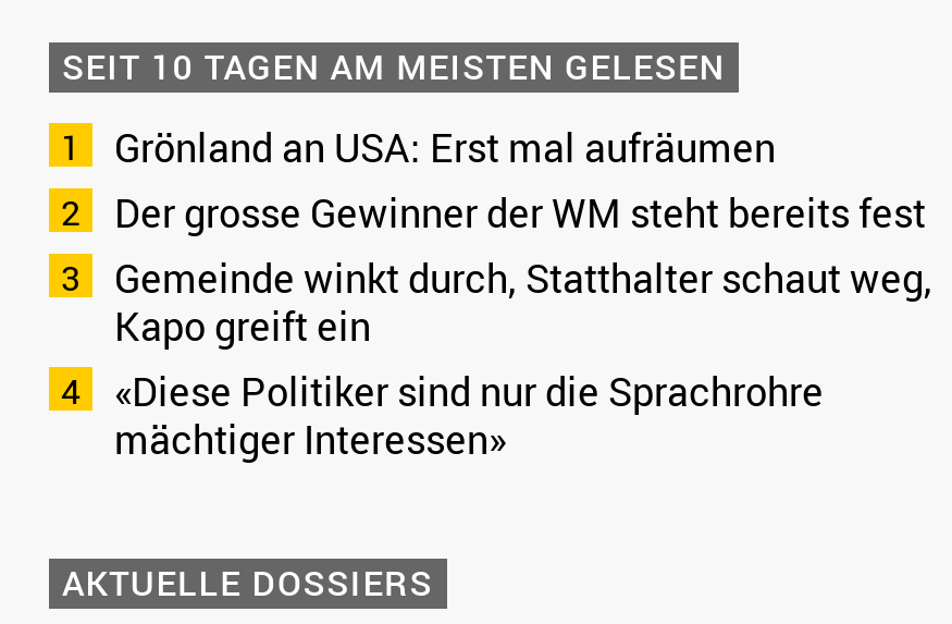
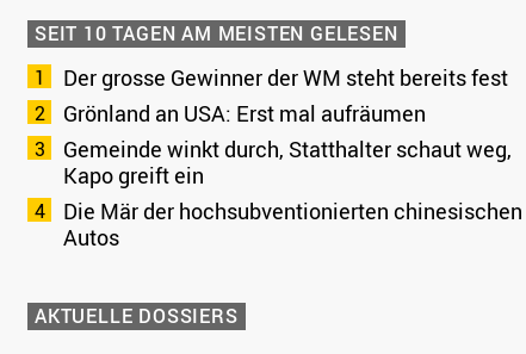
moved down: Grönland an USA: Erst mal aufräumen

moved up: Der grosse Gewinner der WM steht bereits fest

- «Diese Politiker sind nur die Sprachrohre
- mächtiger Interessen»
+ Die Mär der hochsubventionierten chinesischen
+ Autos
